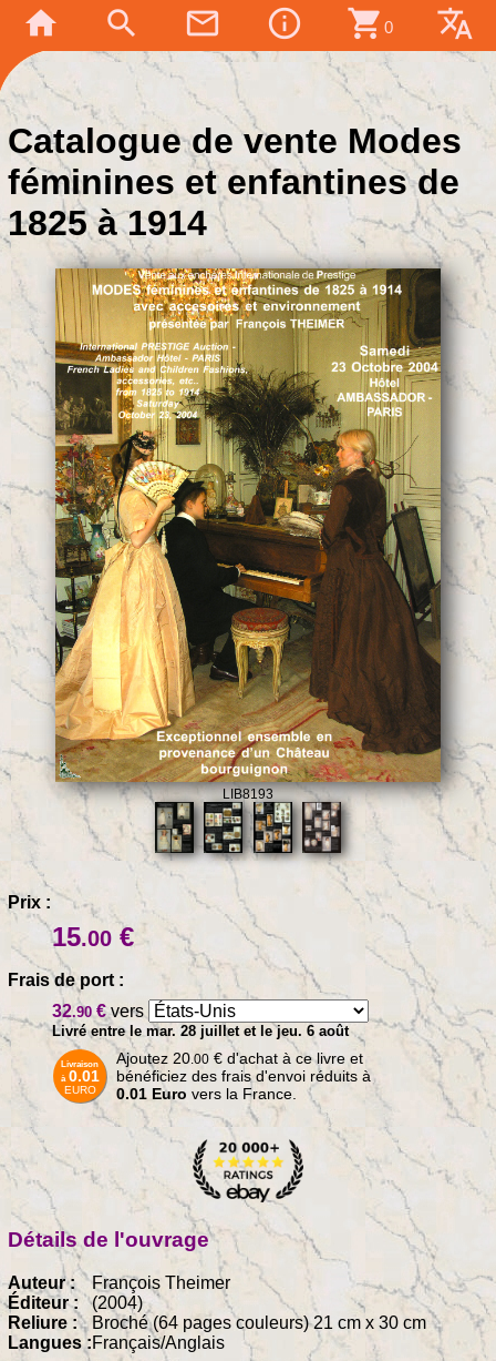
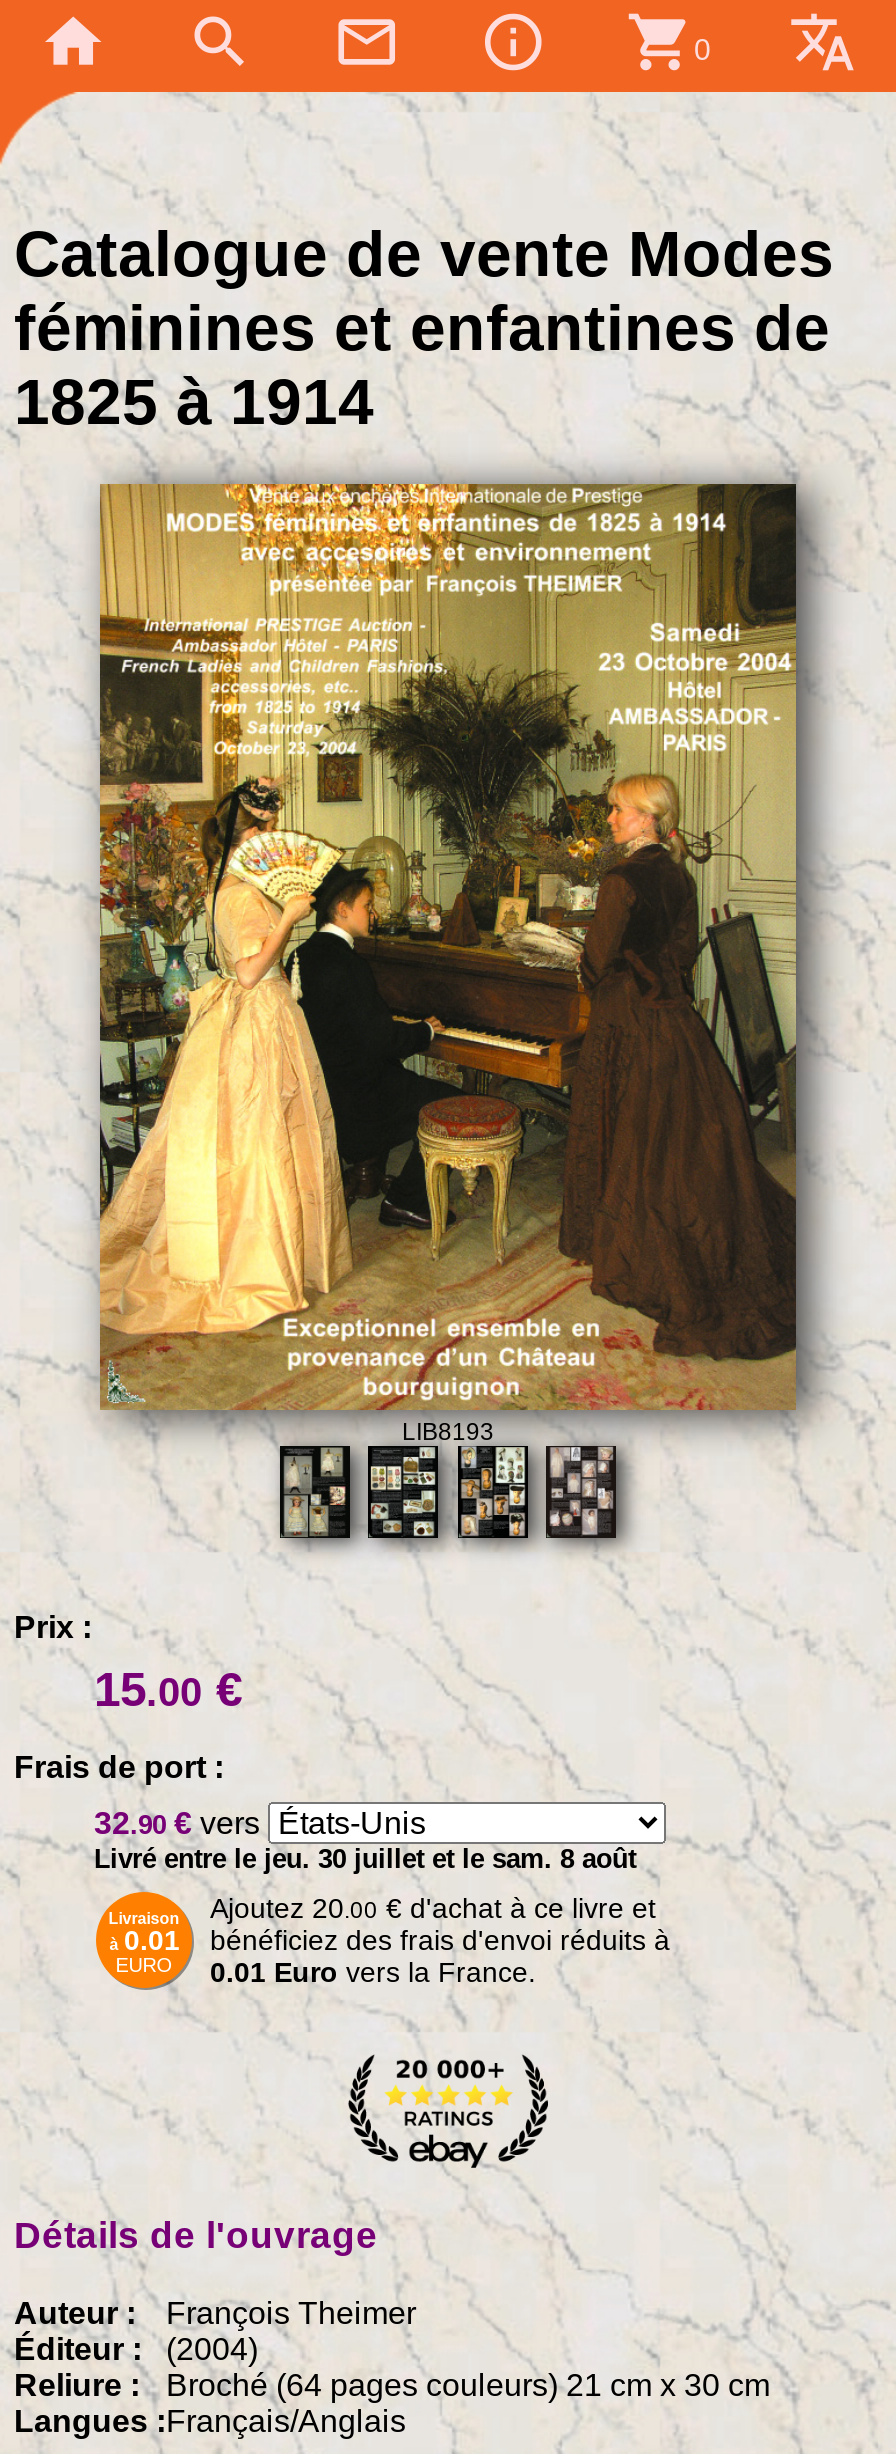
- Livré entre le mar. 28 juillet et le jeu. 6 août
+ Livré entre le jeu. 30 juillet et le sam. 8 août
